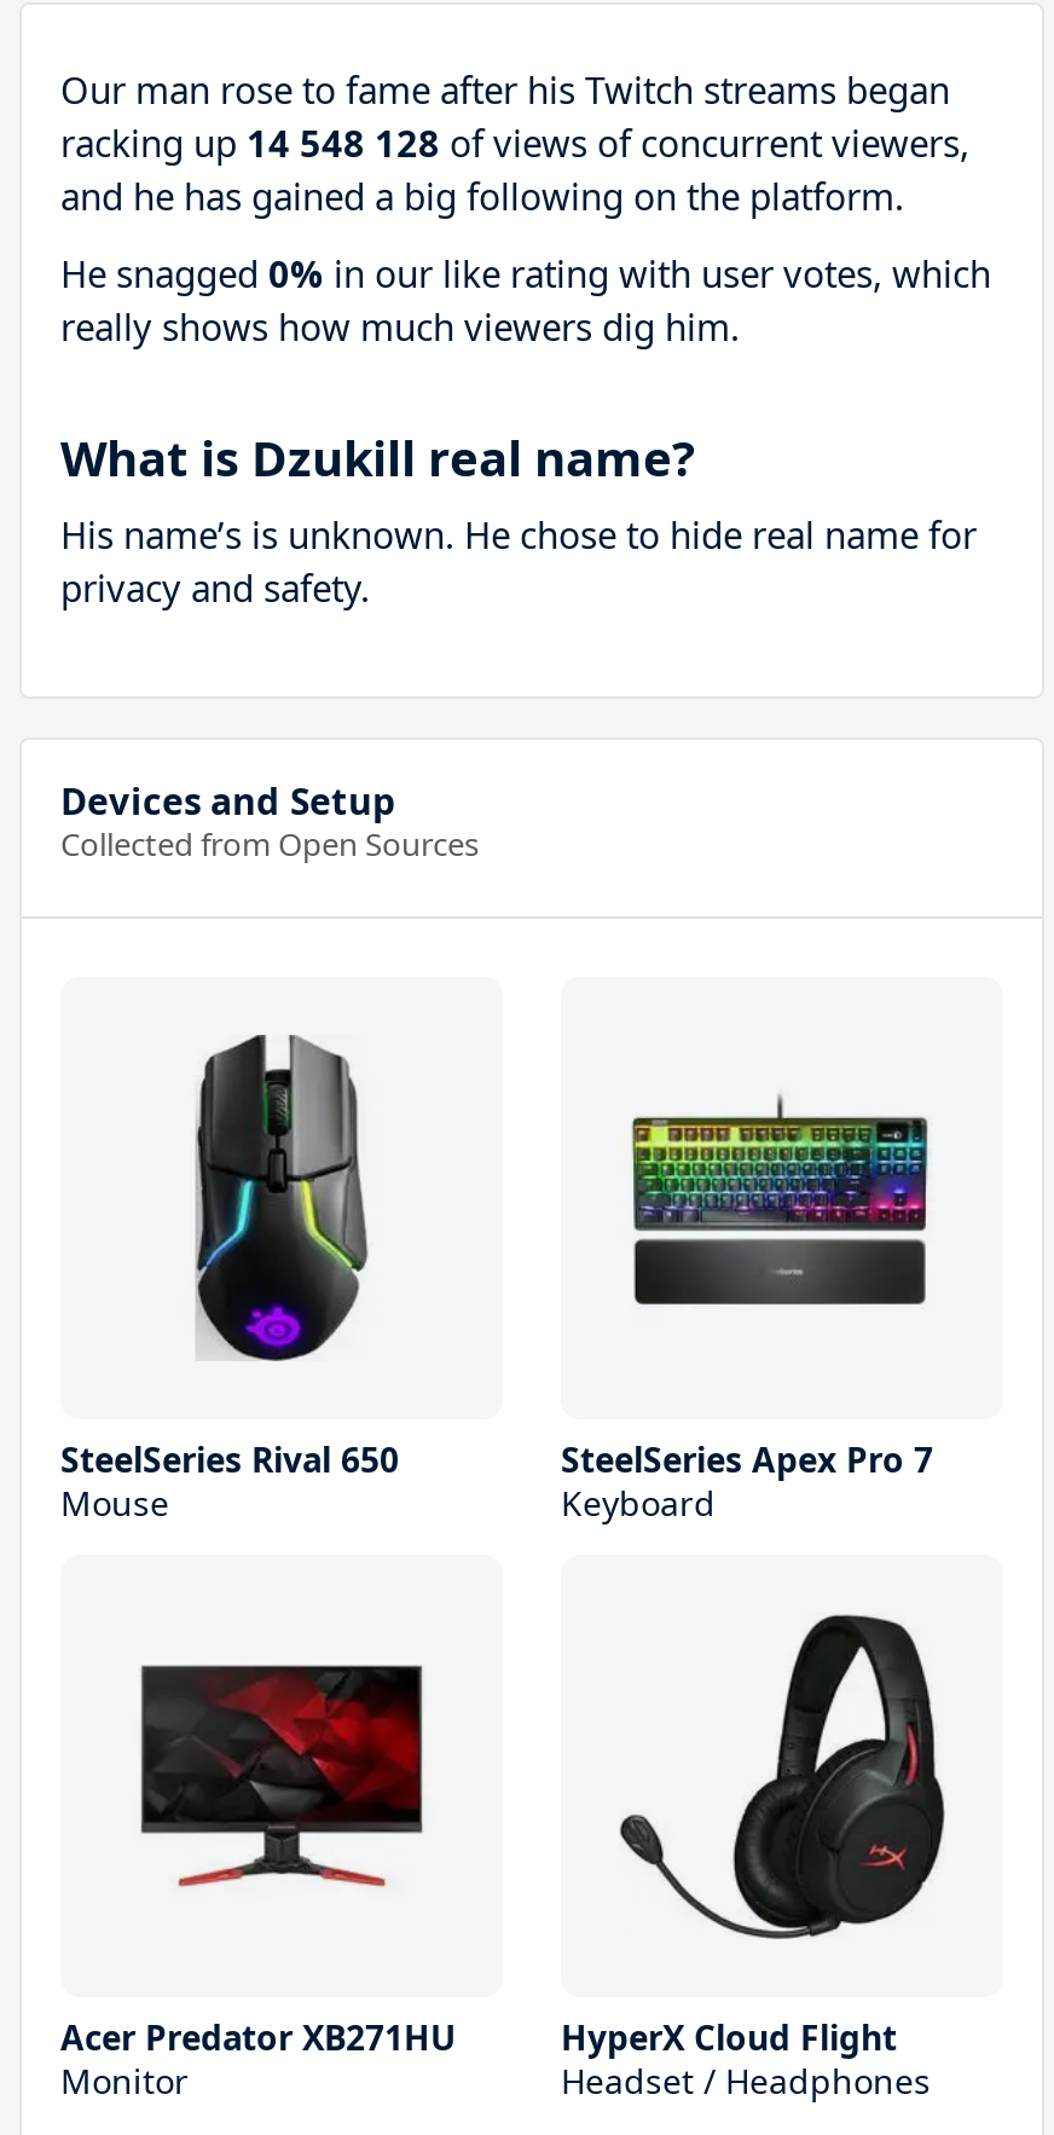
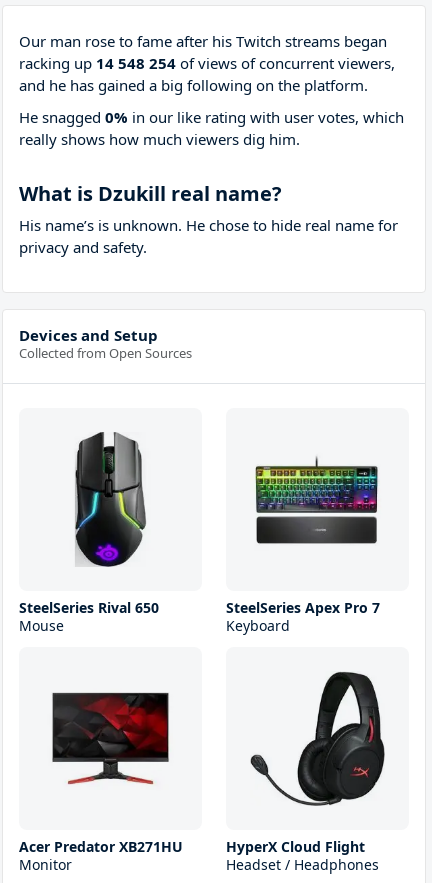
- racking up 14 548 128 of views of concurrent viewers,
+ racking up 14 548 254 of views of concurrent viewers,
